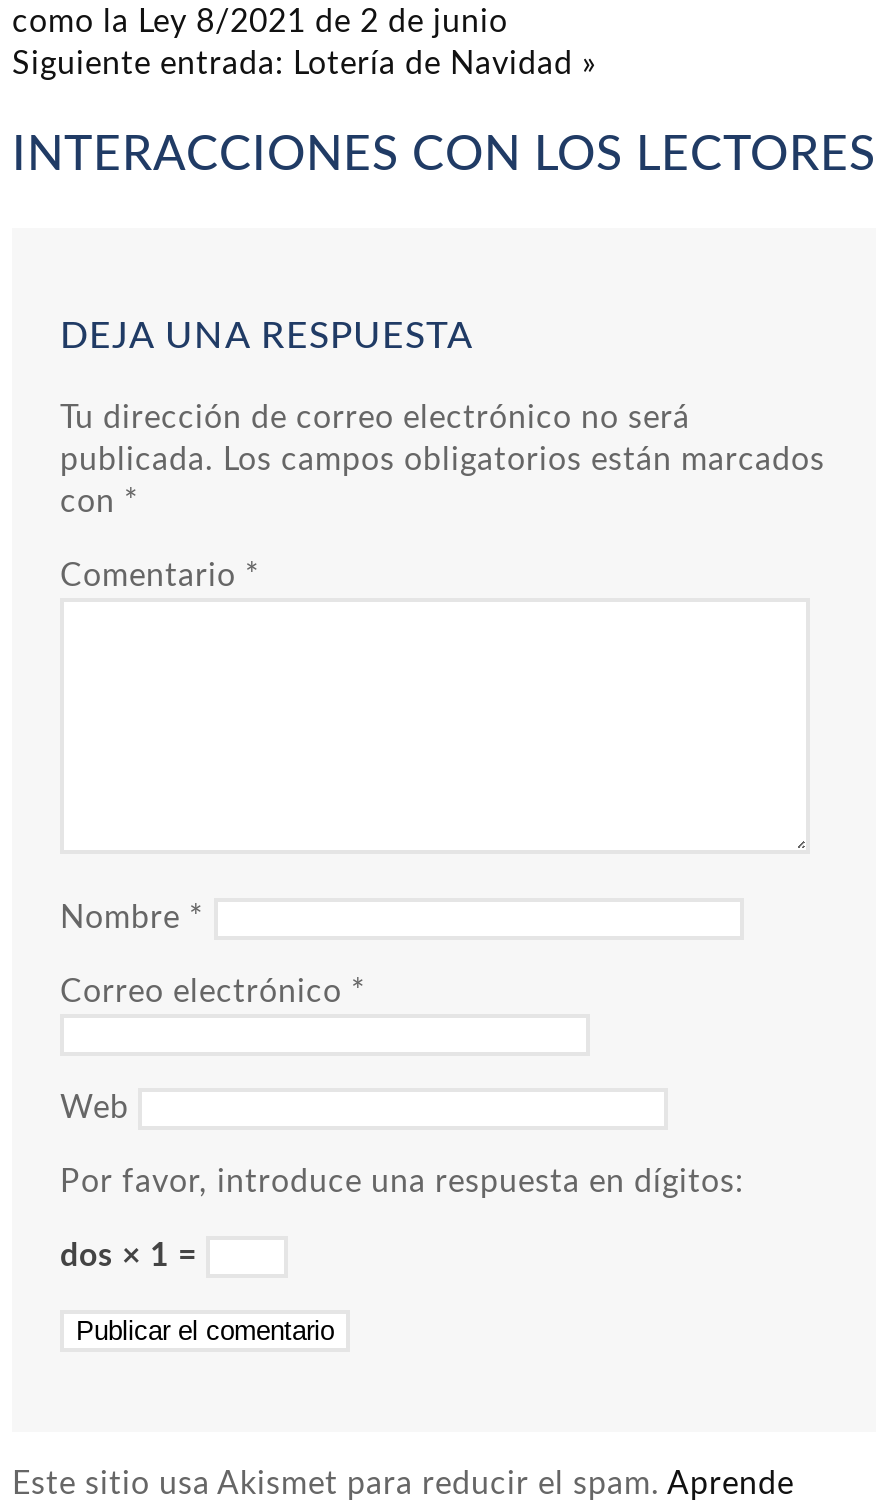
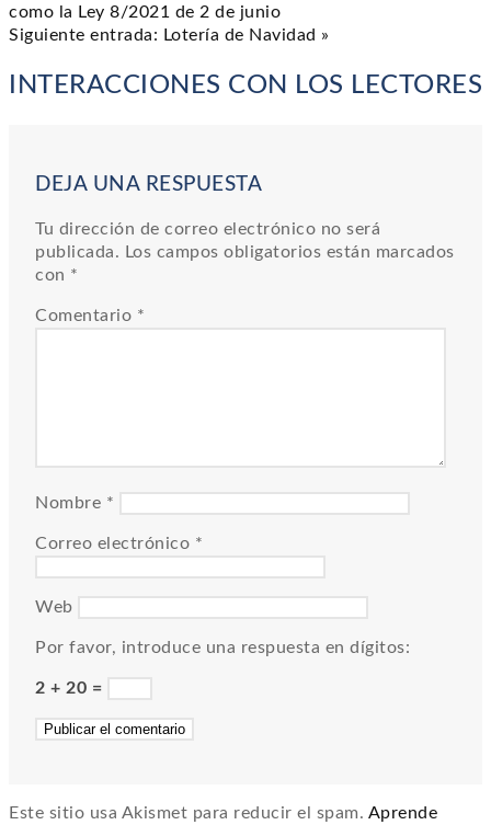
- dos × 1 =
+ 2 + 20 =
